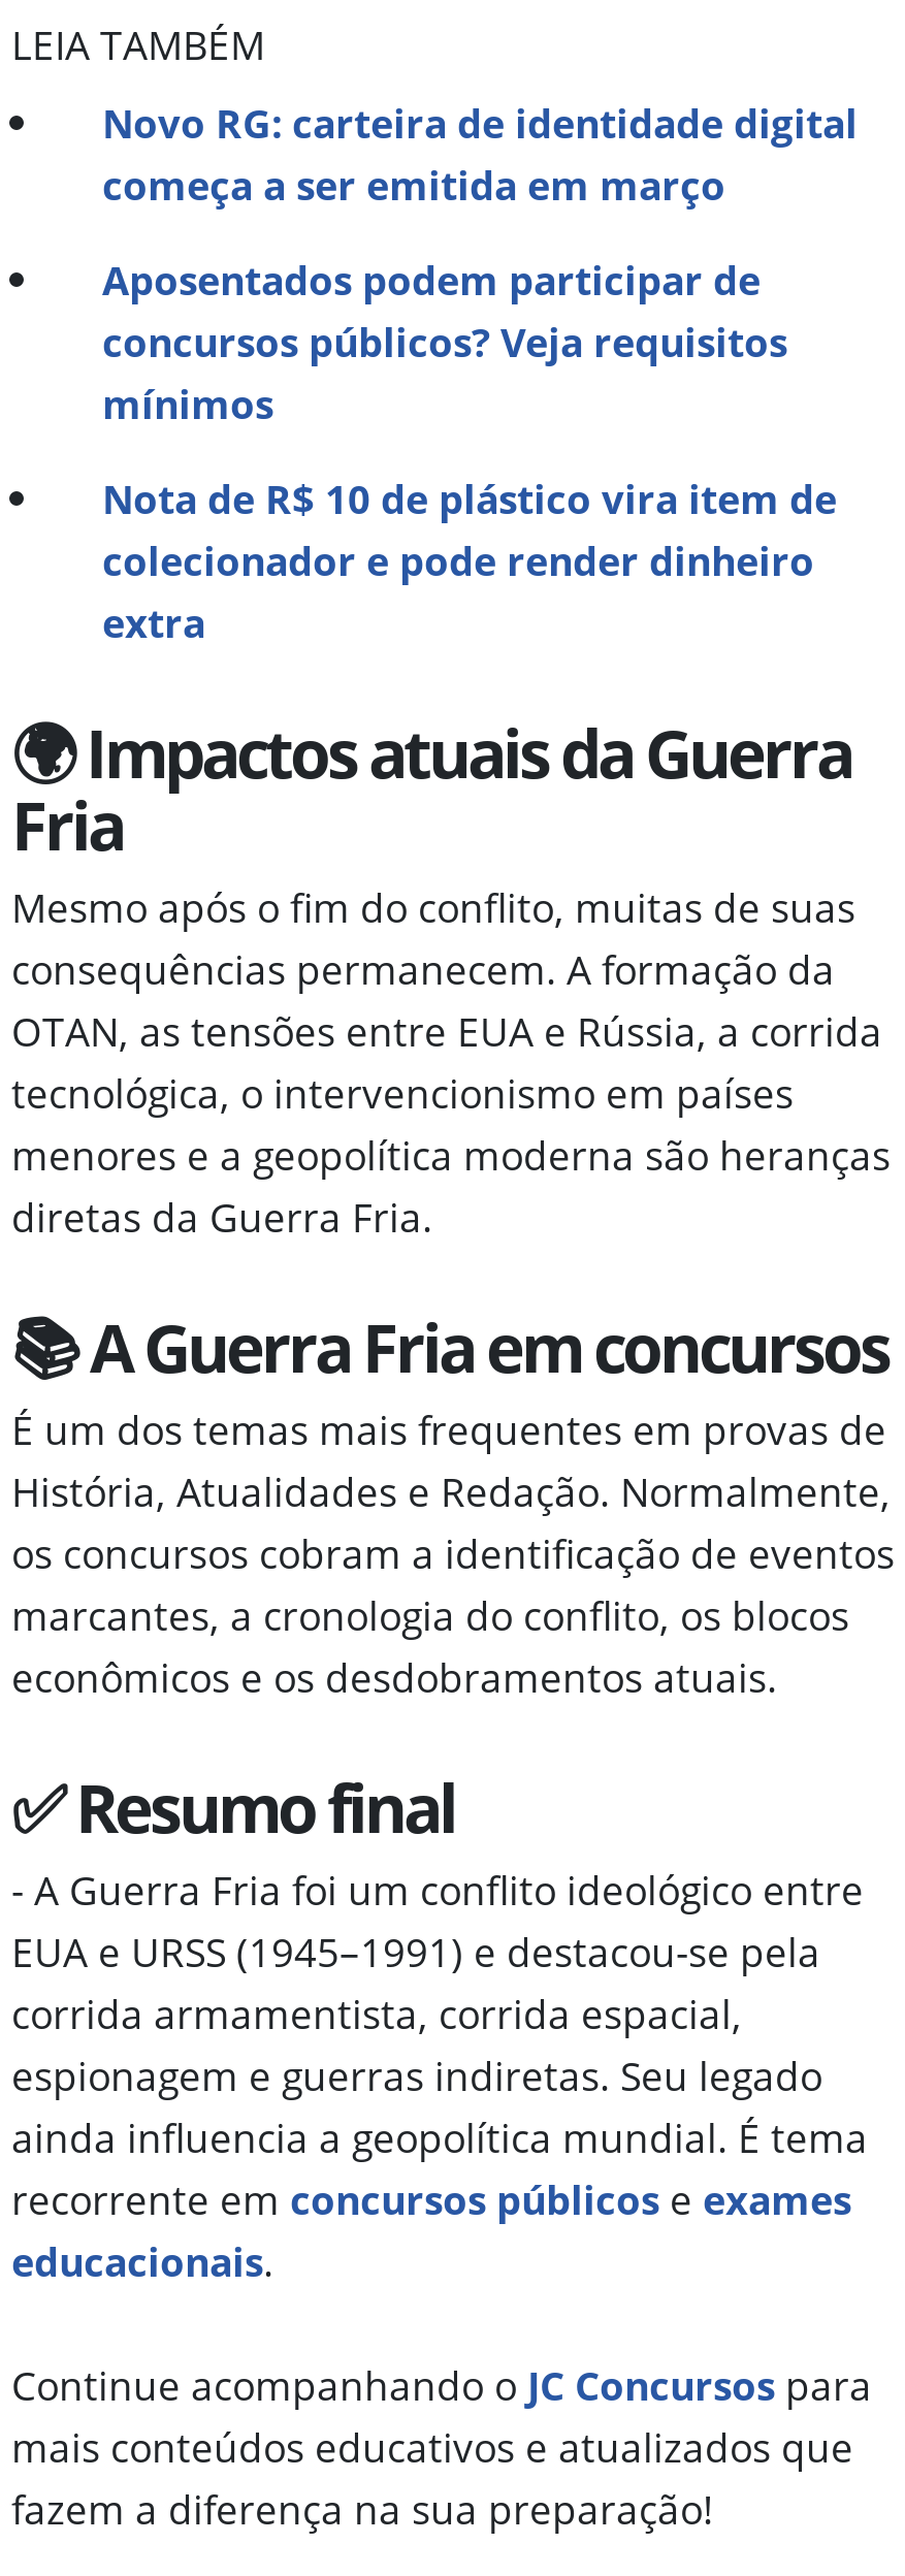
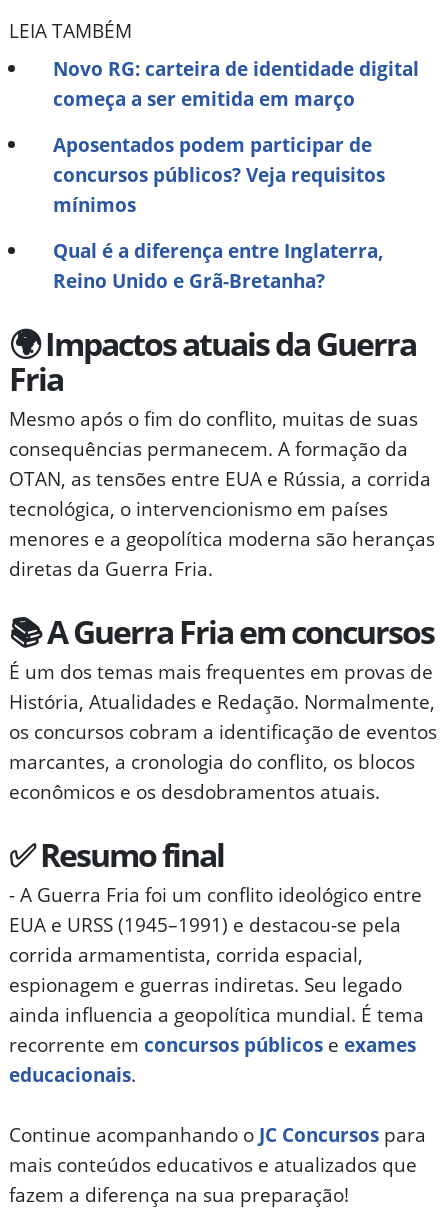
- Nota de R$ 10 de plástico vira item de
- colecionador e pode render dinheiro
- extra
+ Qual é a diferença entre Inglaterra,
+ Reino Unido e Grã-Bretanha?
